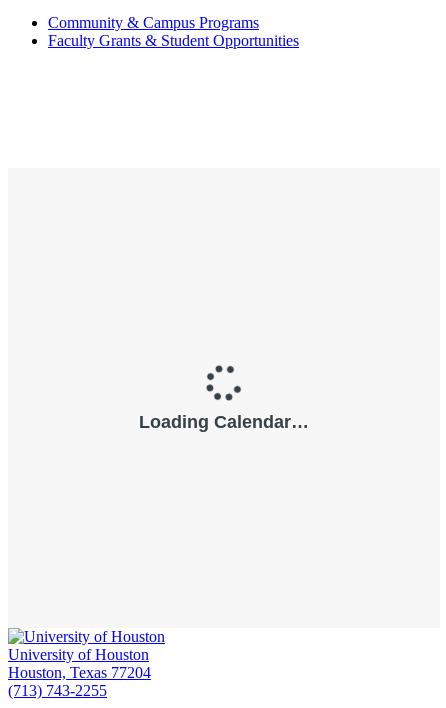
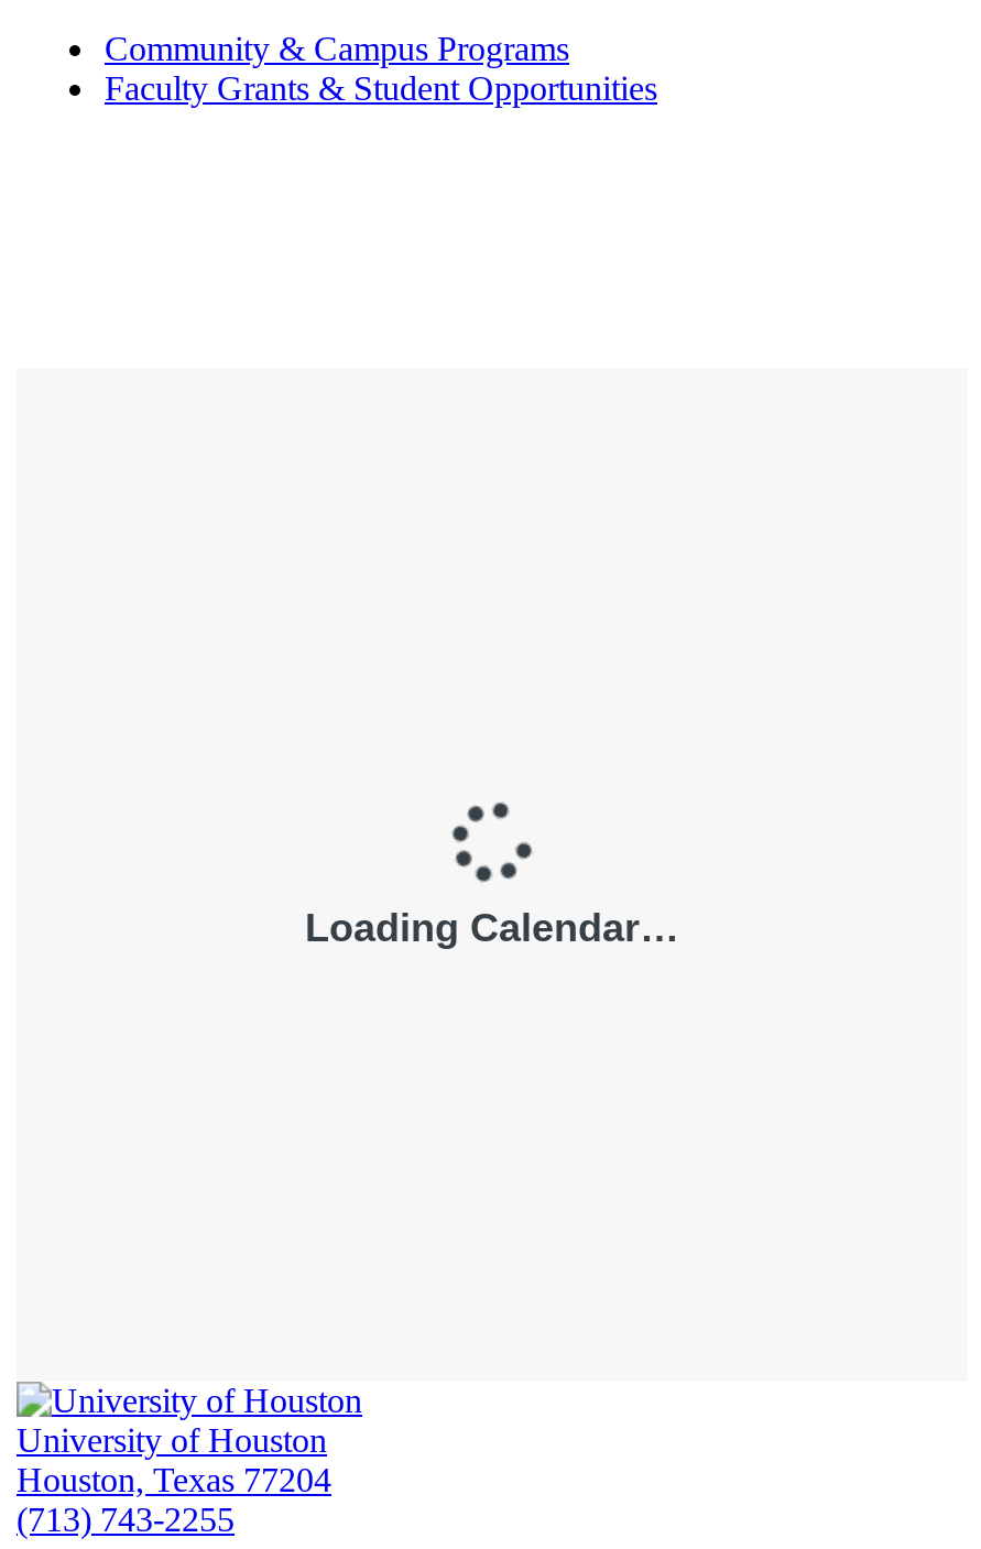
- [image]
+ [image]
